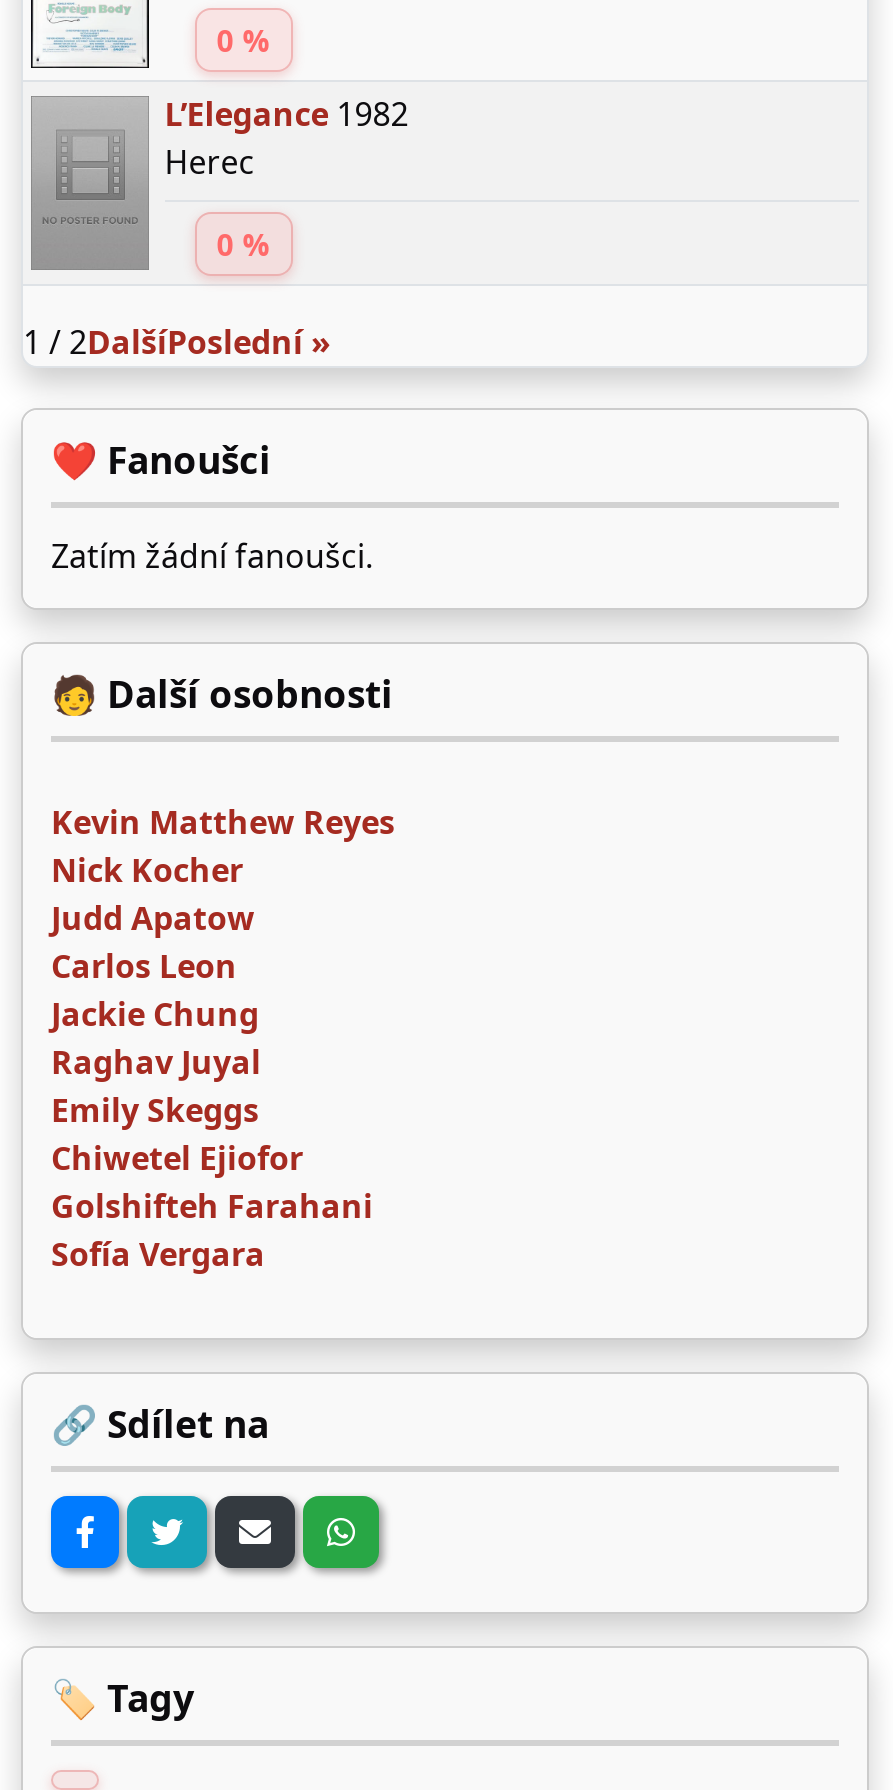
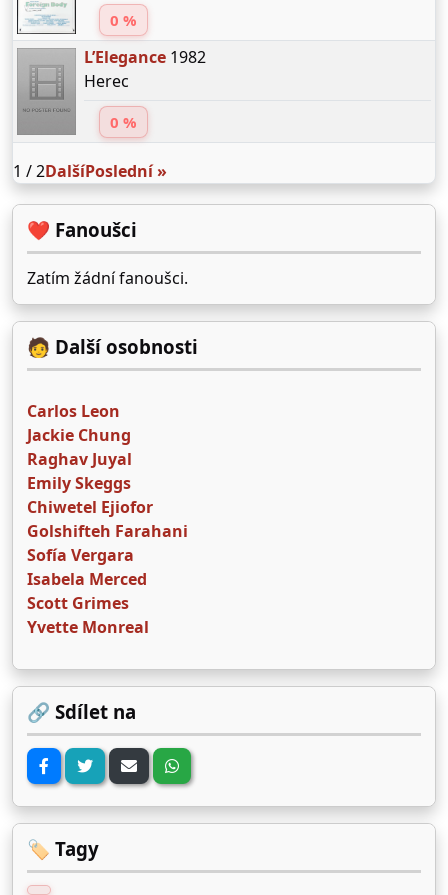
- Kevin Matthew Reyes
- Nick Kocher
- Judd Apatow

moved up: Carlos Leon | Jackie Chung | Raghav Juyal | Emily Skeggs | Chiwetel Ejiofor | Golshifteh Farahani | Sofía Vergara

+ Isabela Merced
+ Scott Grimes
+ Yvette Monreal
